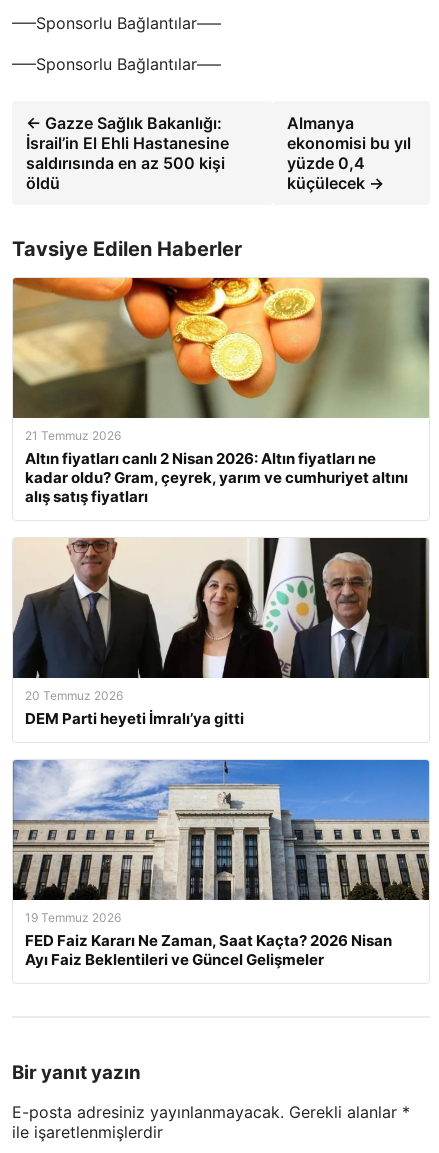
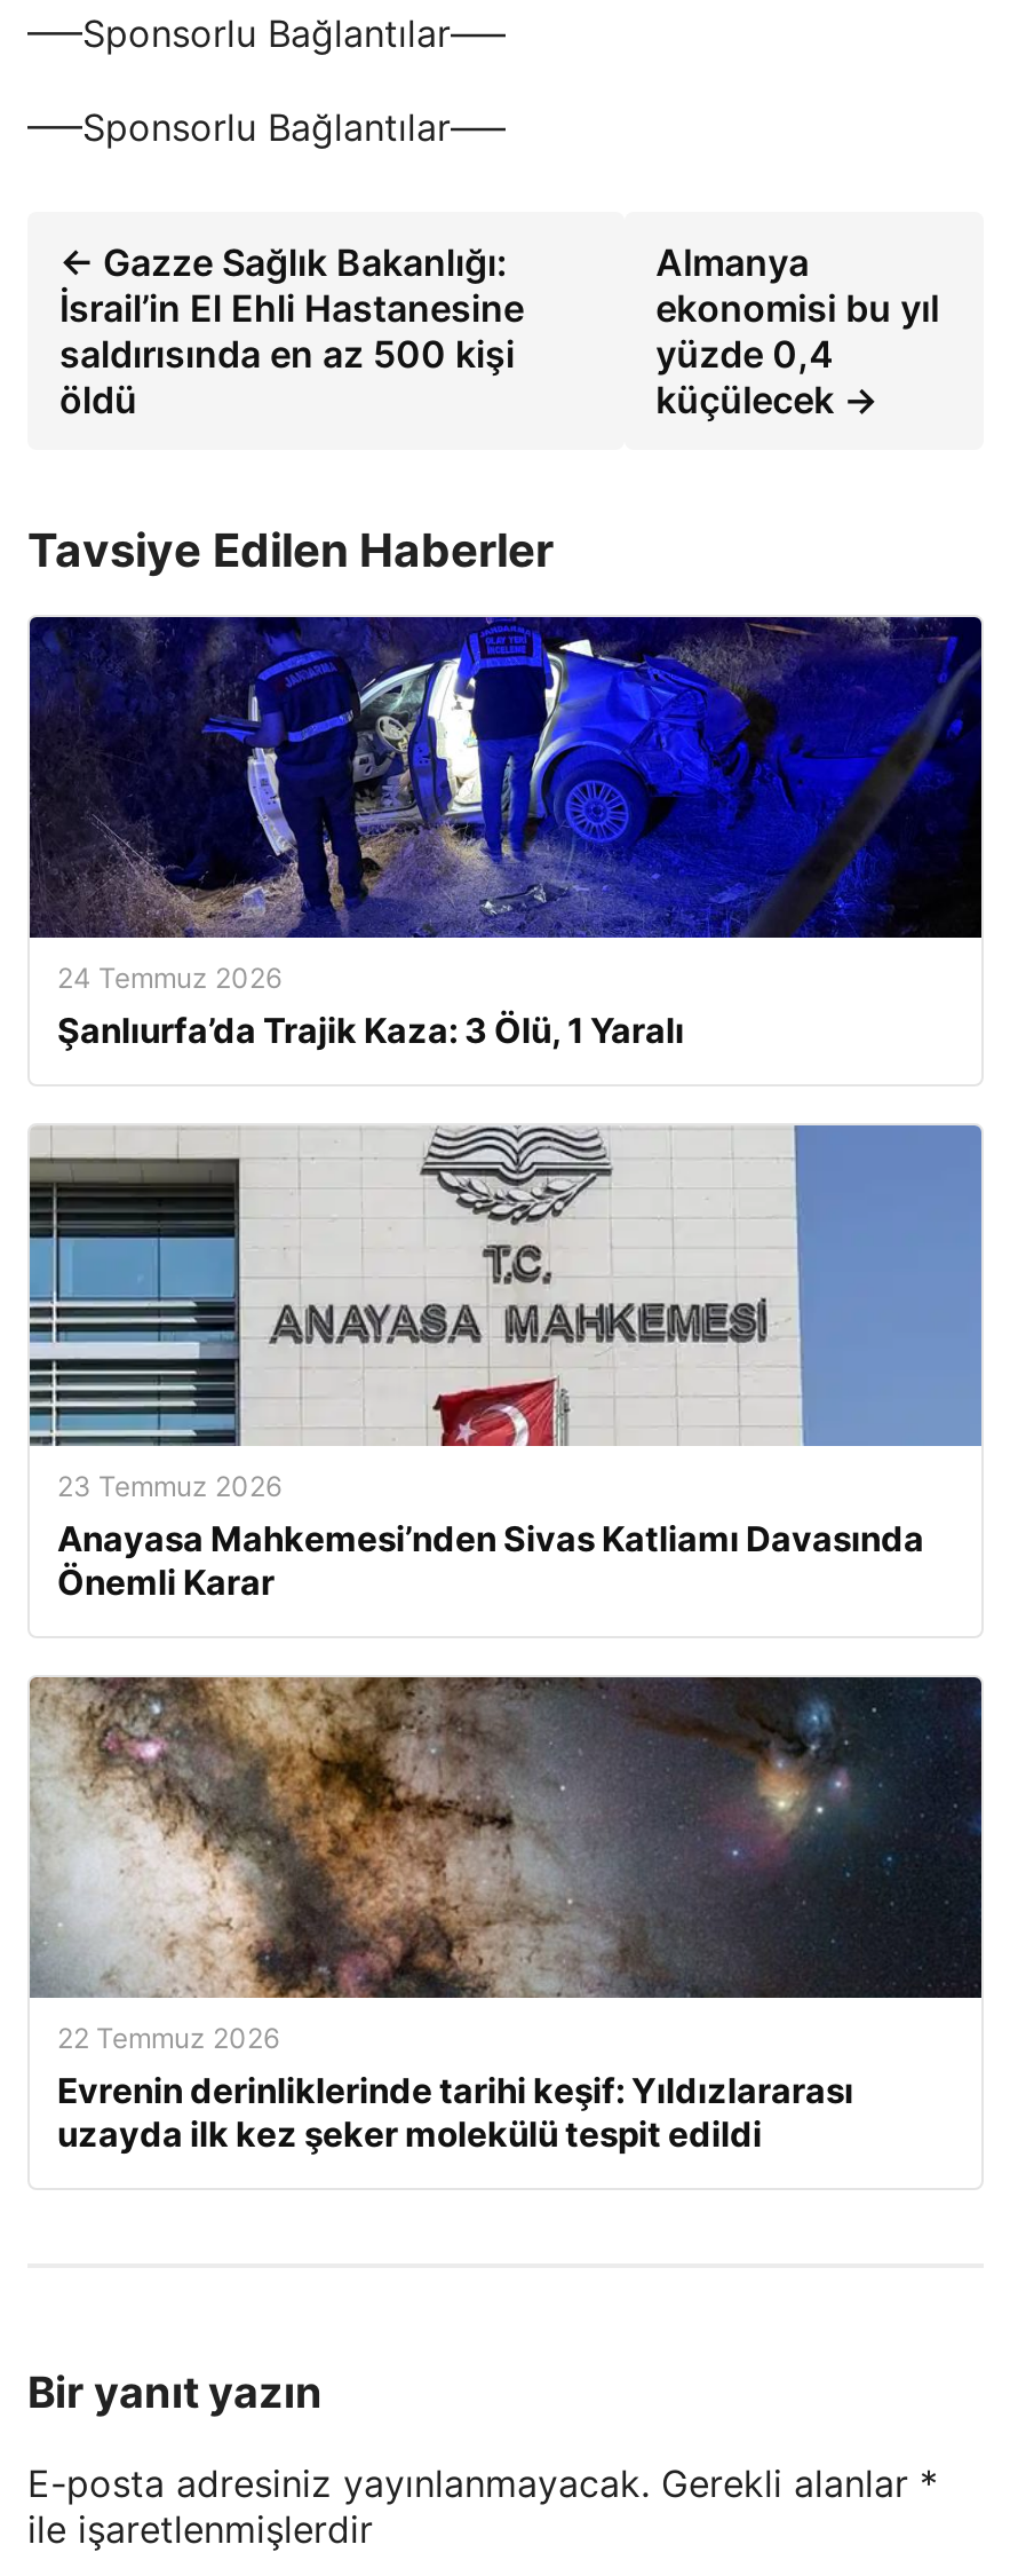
- [image]
- 21 Temmuz 2026
- Altın fiyatları canlı 2 Nisan 2026: Altın fiyatları ne
- kadar oldu? Gram, çeyrek, yarım ve cumhuriyet altını
- alış satış fiyatları
+ [image]
+ 24 Temmuz 2026
+ Şanlıurfa’da Trajik Kaza: 3 Ölü, 1 Yaralı

- [image]
- 20 Temmuz 2026
- DEM Parti heyeti İmralı’ya gitti
+ [image]
+ 23 Temmuz 2026
+ Anayasa Mahkemesi’nden Sivas Katliamı Davasında
+ Önemli Karar

- [image]
- 19 Temmuz 2026
- FED Faiz Kararı Ne Zaman, Saat Kaçta? 2026 Nisan
- Ayı Faiz Beklentileri ve Güncel Gelişmeler
+ [image]
+ 22 Temmuz 2026
+ Evrenin derinliklerinde tarihi keşif: Yıldızlararası
+ uzayda ilk kez şeker molekülü tespit edildi
